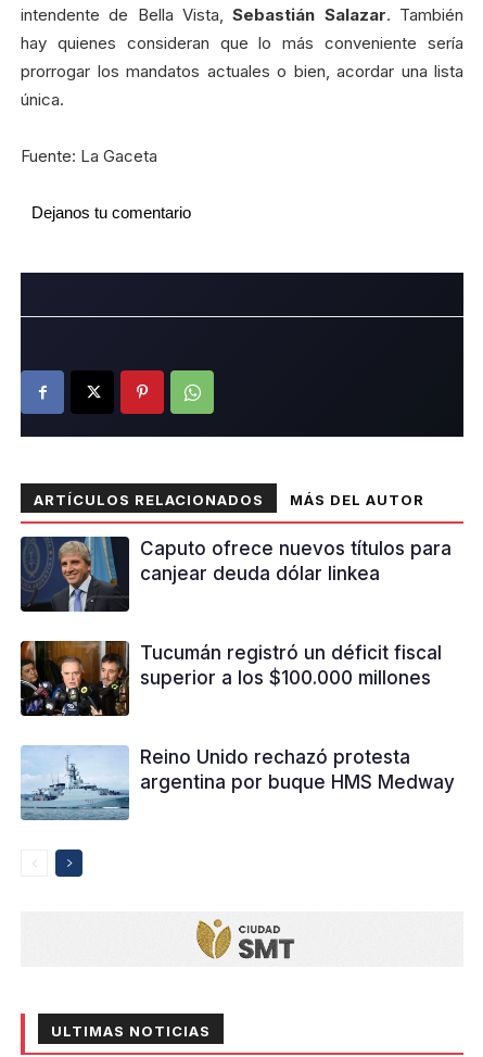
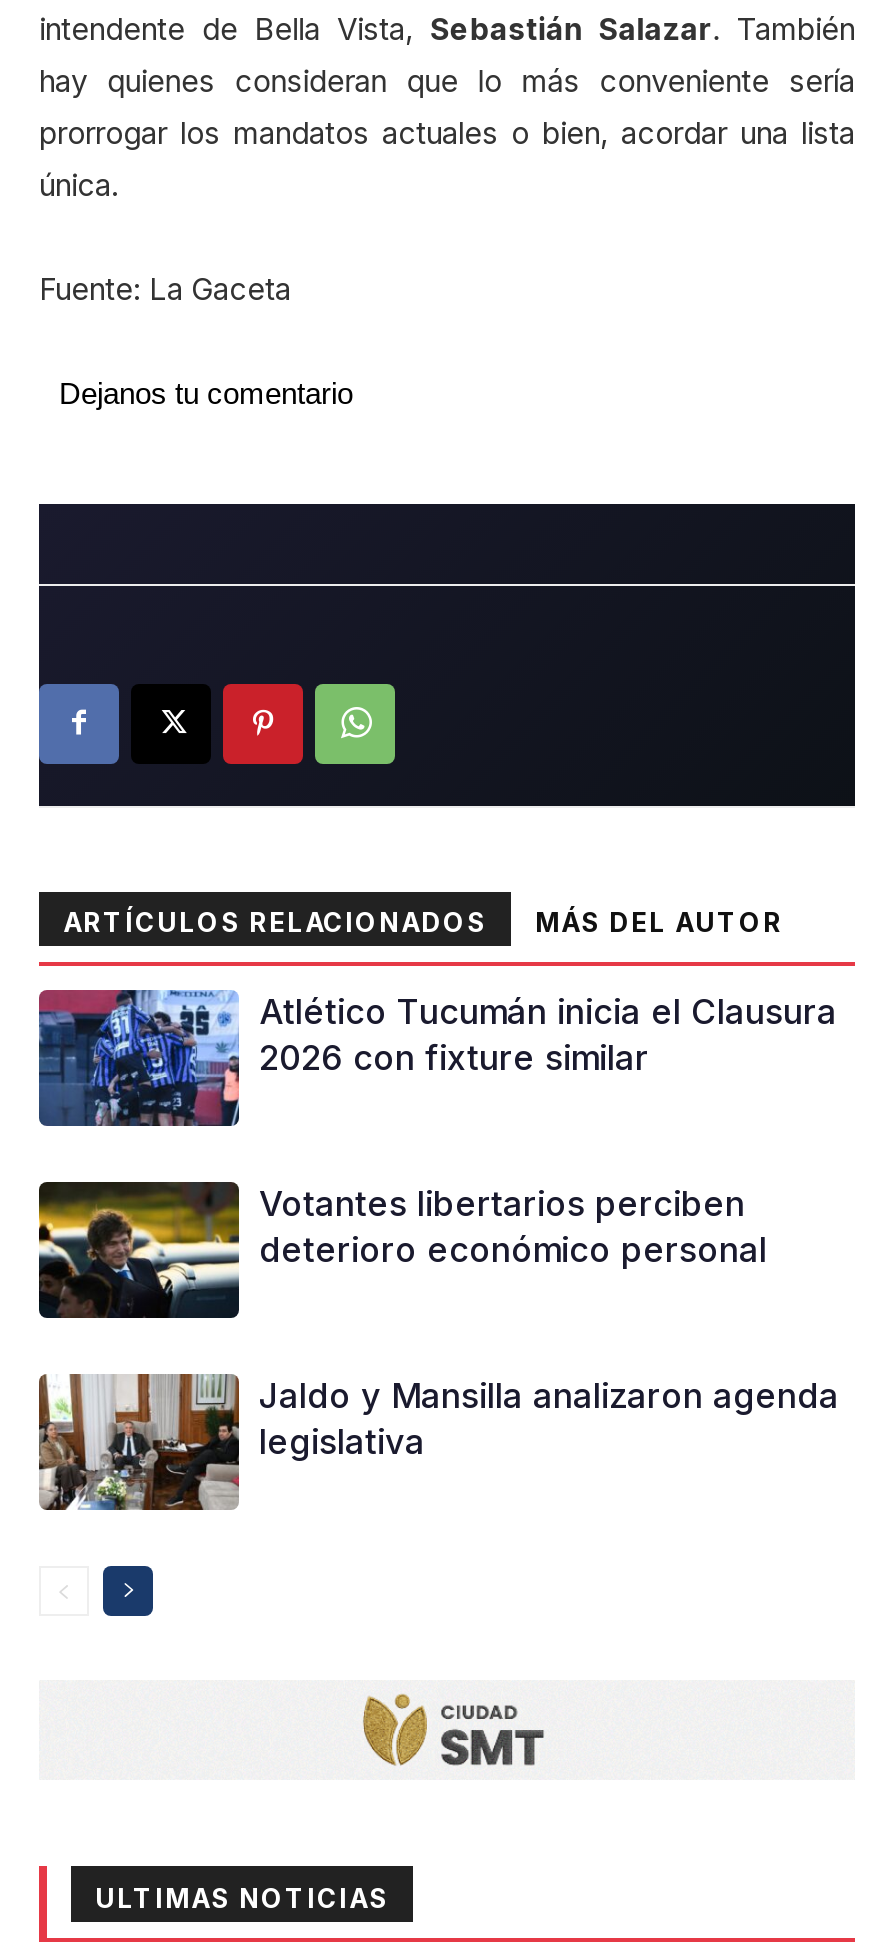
- [image]
- Caputo ofrece nuevos títulos para
- canjear deuda dólar linkea
+ [image]
+ Atlético Tucumán inicia el Clausura
+ 2026 con fixture similar

- [image]
- Tucumán registró un déficit fiscal
- superior a los $100.000 millones
+ [image]
+ Votantes libertarios perciben
+ deterioro económico personal

- [image]
- Reino Unido rechazó protesta
- argentina por buque HMS Medway
+ [image]
+ Jaldo y Mansilla analizaron agenda
+ legislativa
